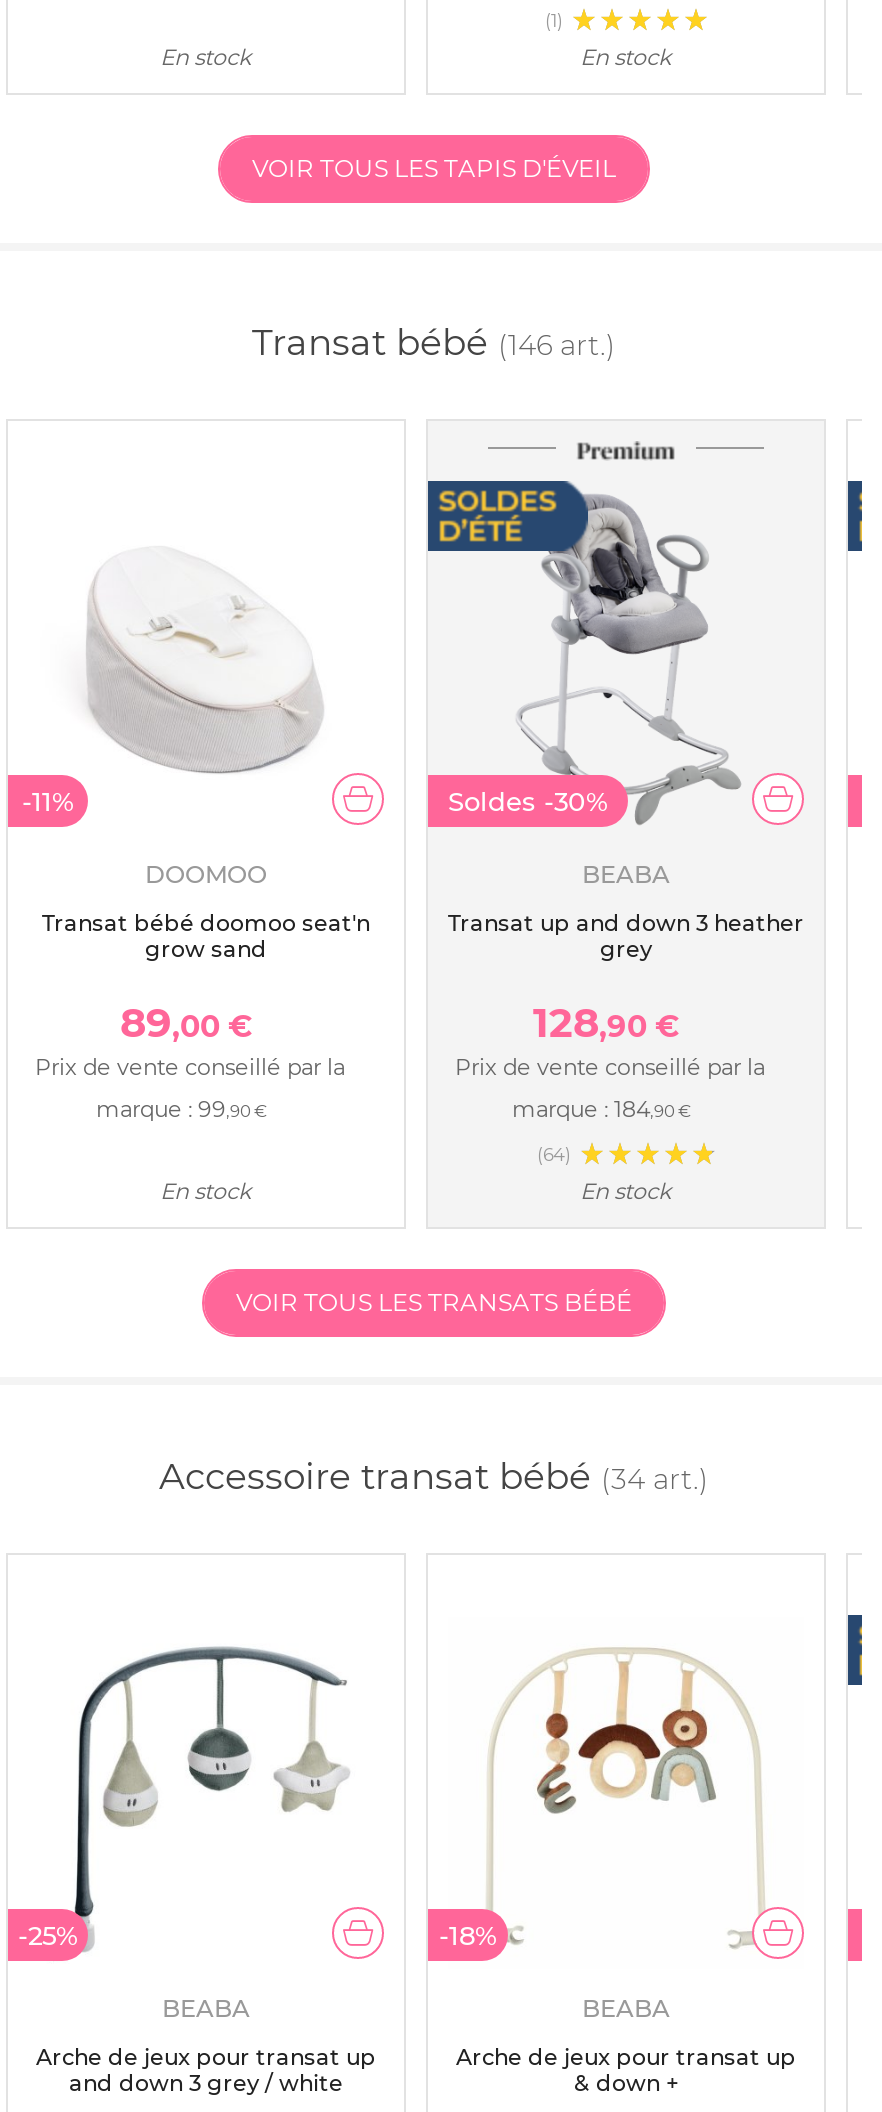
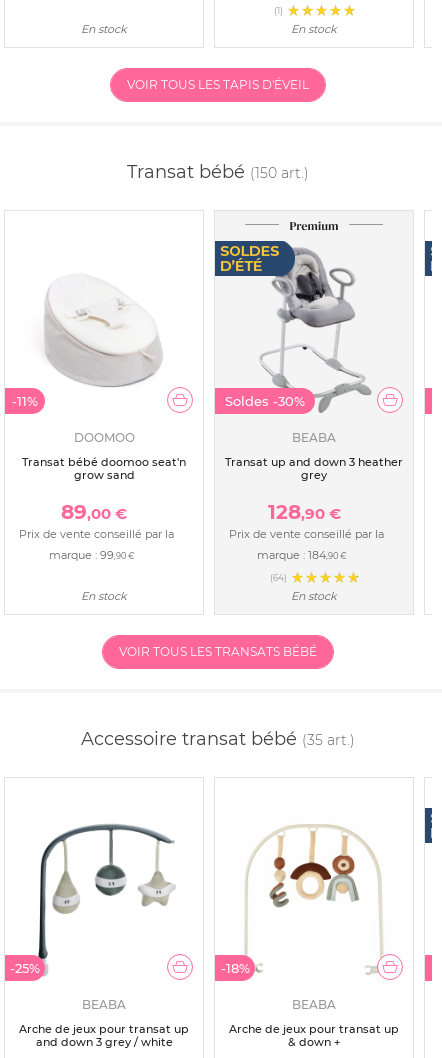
- Transat bébé (146 art.)
+ Transat bébé (150 art.)

- Accessoire transat bébé (34 art.)
+ Accessoire transat bébé (35 art.)
